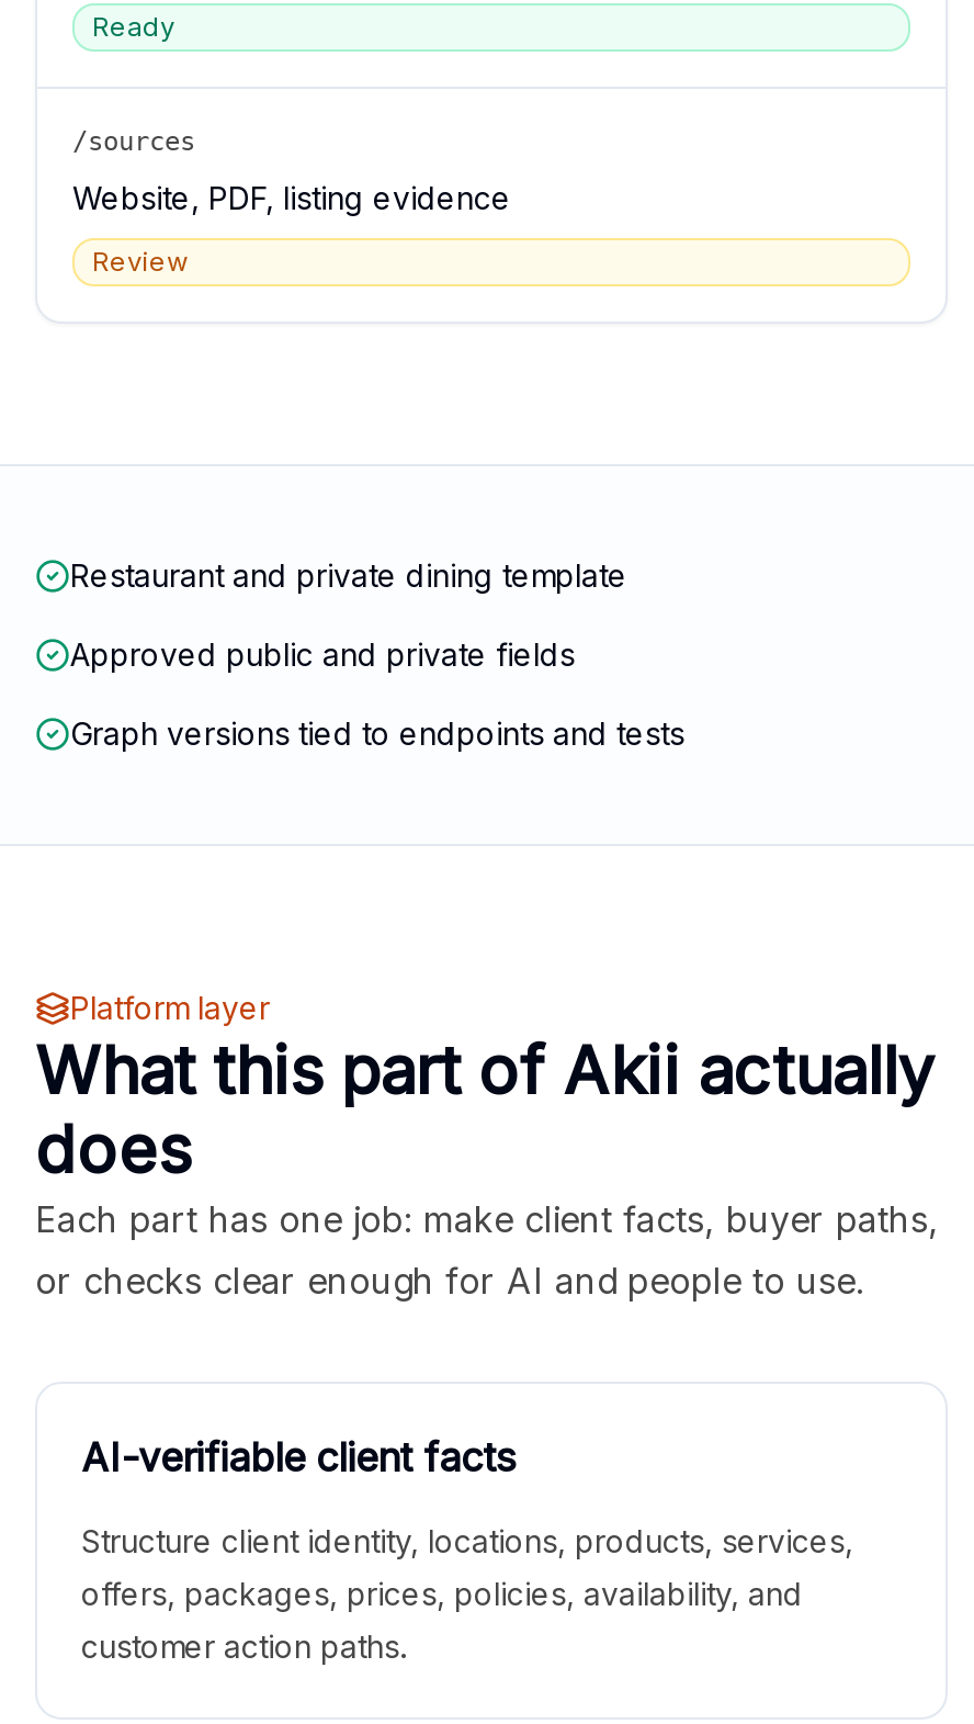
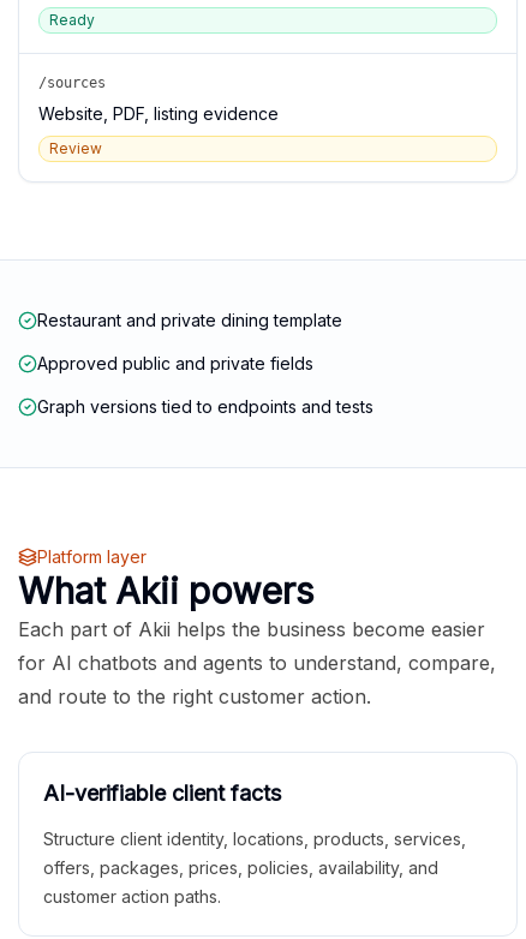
- What this part of Akii actually
- does
- Each part has one job: make client facts, buyer paths,
- or checks clear enough for AI and people to use.
+ What Akii powers
+ Each part of Akii helps the business become easier
+ for AI chatbots and agents to understand, compare,
+ and route to the right customer action.
